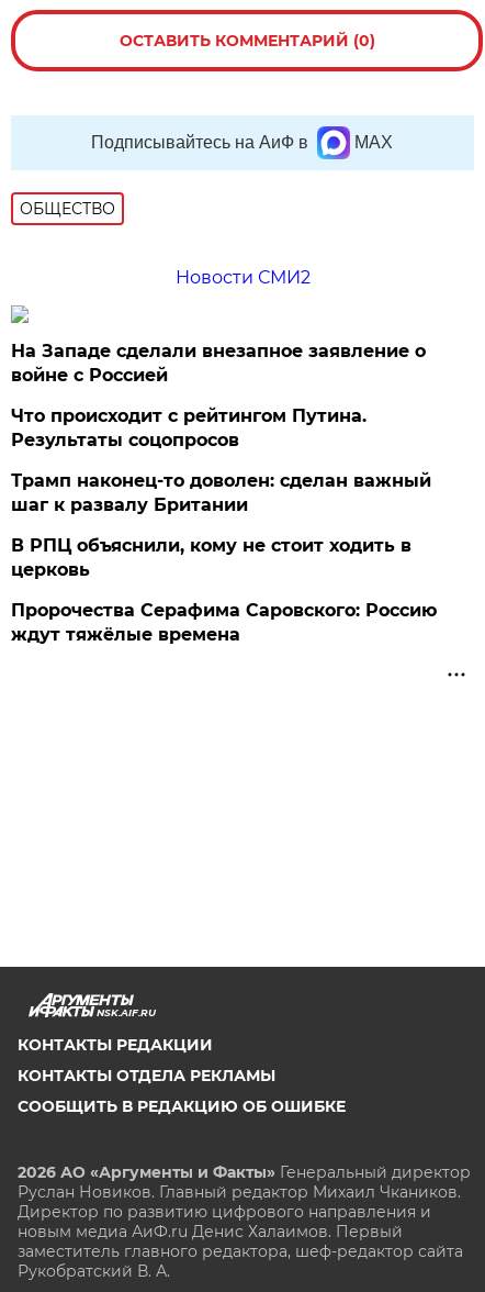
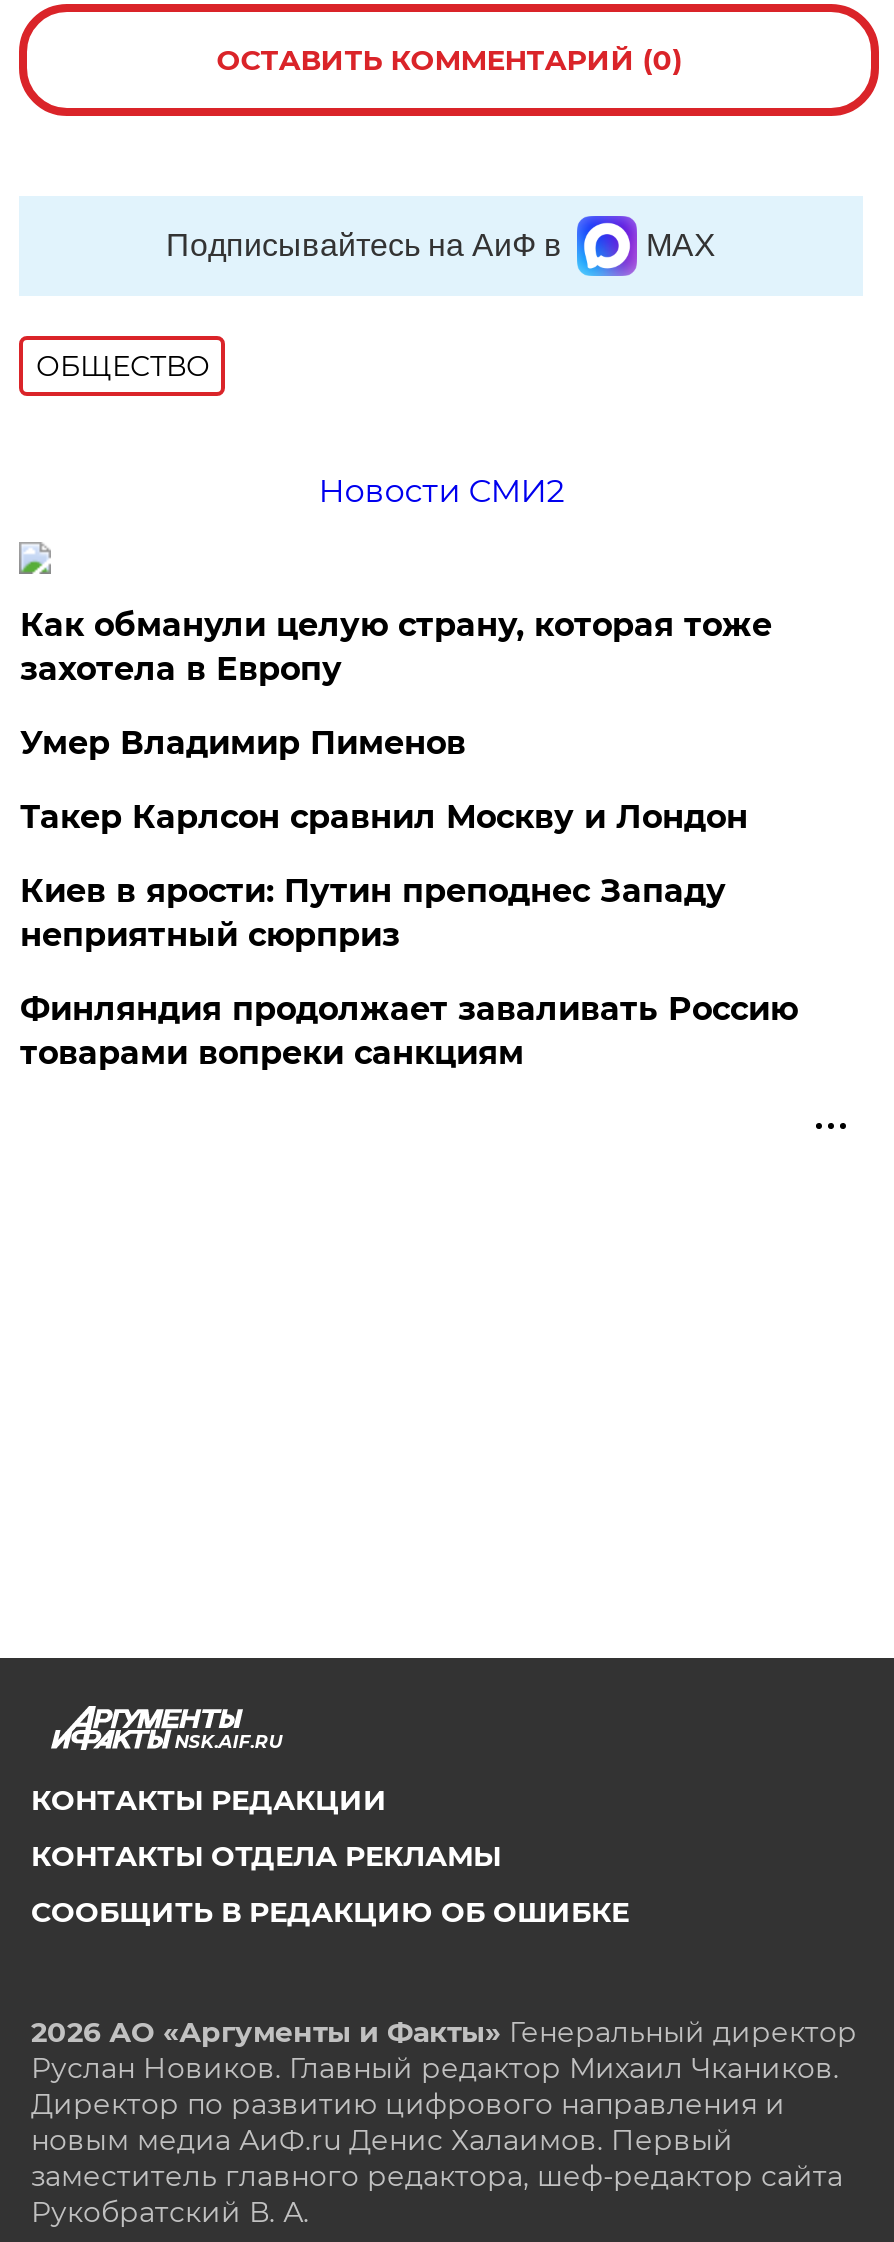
- На Западе сделали внезапное заявление о
- войне с Россией
+ Как обманули целую страну, которая тоже
+ захотела в Европу

- Что происходит с рейтингом Путина.
- Результаты соцопросов
+ Умер Владимир Пименов

- Трамп наконец-то доволен: сделан важный
- шаг к развалу Британии
+ Такер Карлсон сравнил Москву и Лондон

- В РПЦ объяснили, кому не стоит ходить в
- церковь
+ Киев в ярости: Путин преподнес Западу
+ неприятный сюрприз

- Пророчества Серафима Саровского: Россию
- ждут тяжёлые времена
+ Финляндия продолжает заваливать Россию
+ товарами вопреки санкциям
